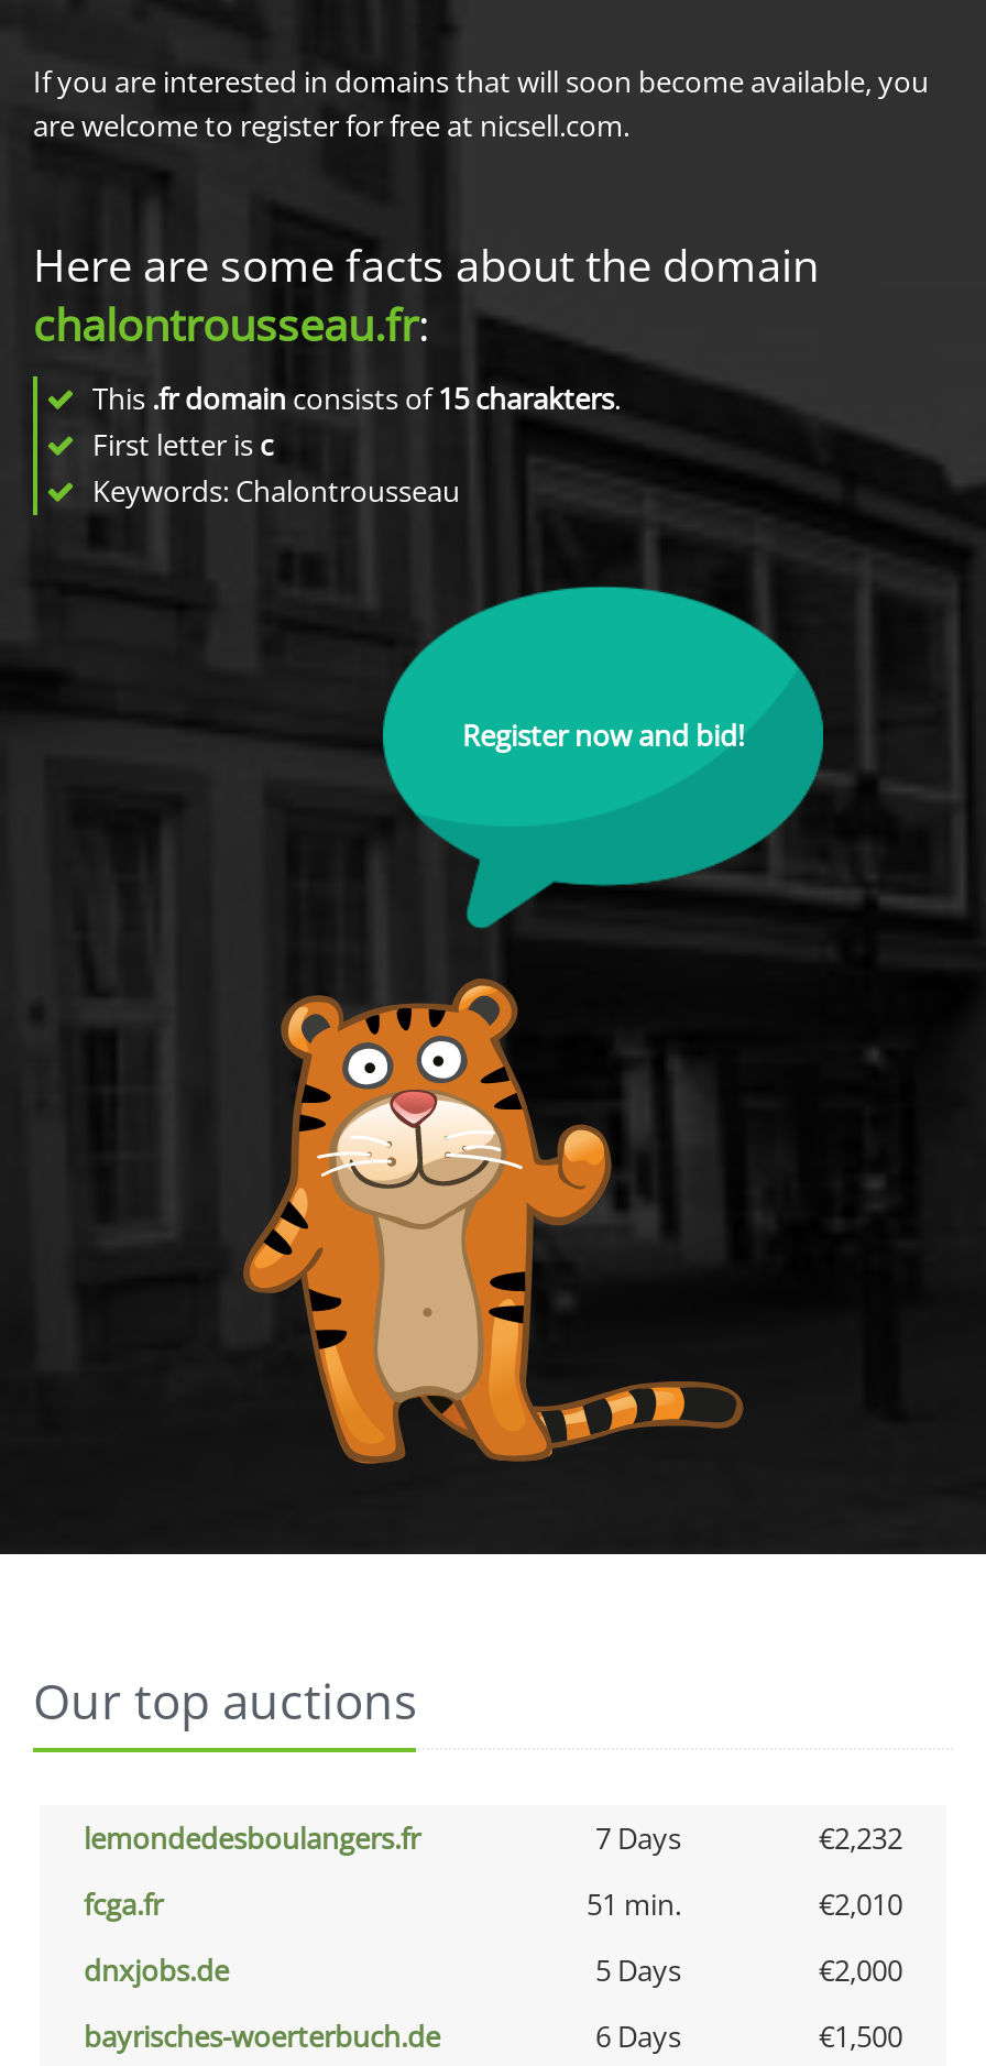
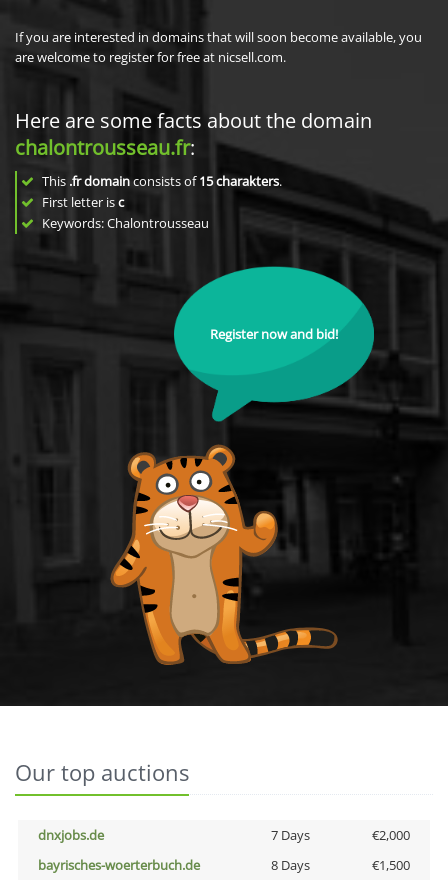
- lemondedesboulangers.fr
- 7 Days
- €2,232
- fcga.fr
- 51 min.
- €2,010

- 5 Days
+ 7 Days

- 6 Days
+ 8 Days
